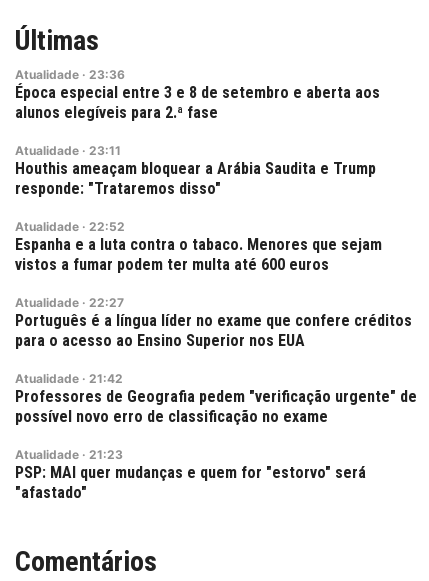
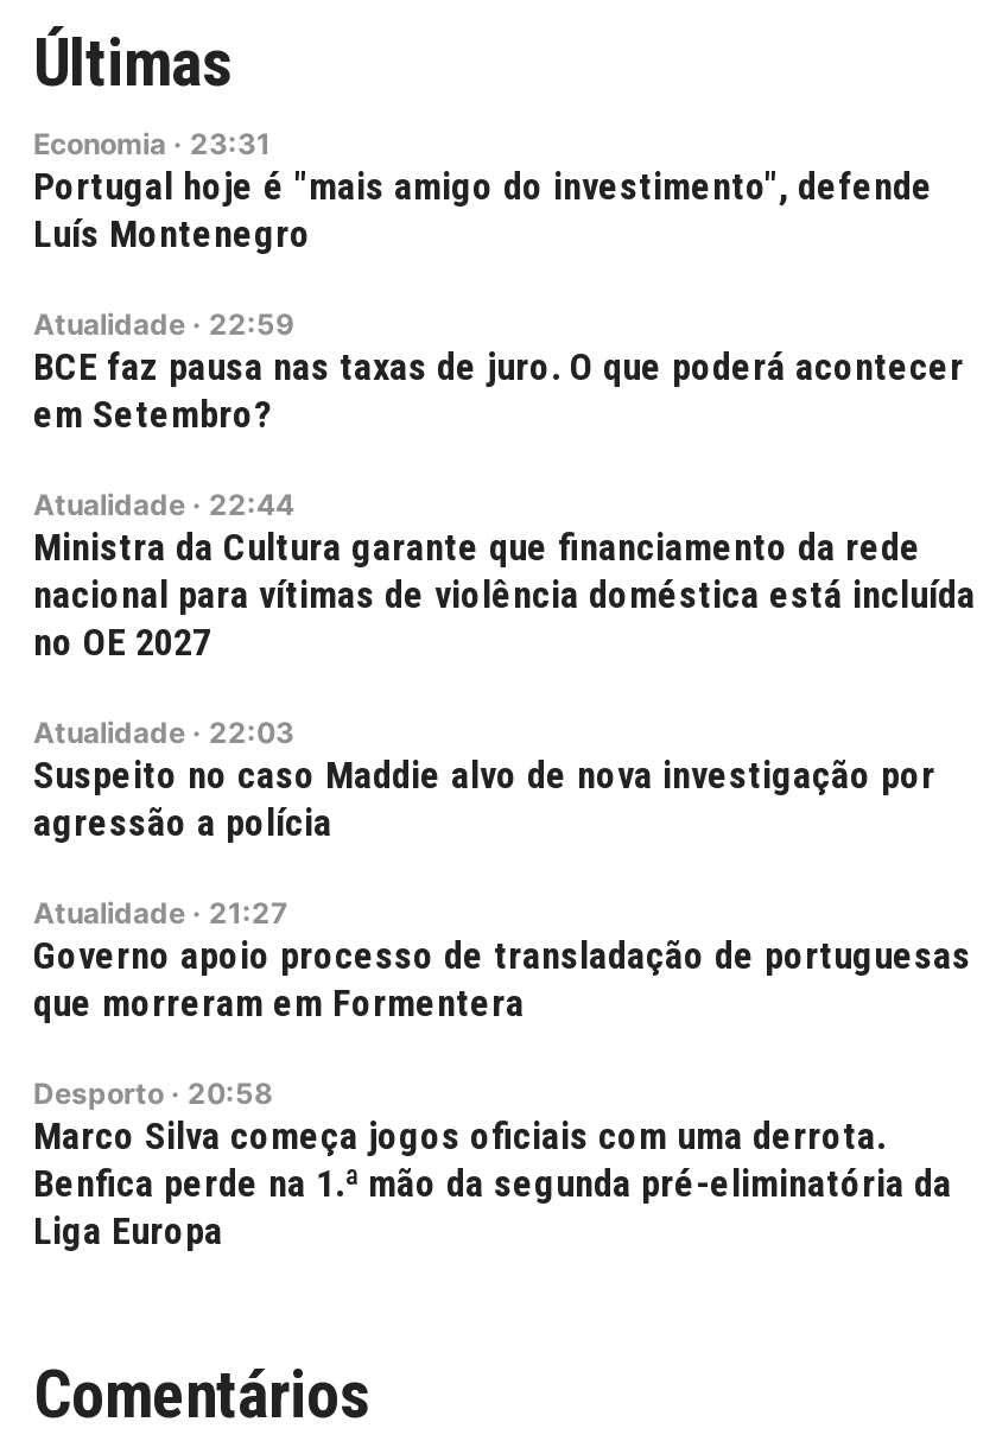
- Atualidade · 23:36
- Época especial entre 3 e 8 de setembro e aberta aos
- alunos elegíveis para 2.ª fase
+ Economia · 23:31
+ Portugal hoje é "mais amigo do investimento", defende
+ Luís Montenegro

- Atualidade · 23:11
- Houthis ameaçam bloquear a Arábia Saudita e Trump
- responde: "Trataremos disso"
+ Atualidade · 22:59
+ BCE faz pausa nas taxas de juro. O que poderá acontecer
+ em Setembro?

- Atualidade · 22:52
- Espanha e a luta contra o tabaco. Menores que sejam
- vistos a fumar podem ter multa até 600 euros
+ Atualidade · 22:44
+ Ministra da Cultura garante que financiamento da rede
+ nacional para vítimas de violência doméstica está incluída
+ no OE 2027

- Atualidade · 22:27
- Português é a língua líder no exame que confere créditos
- para o acesso ao Ensino Superior nos EUA
+ Atualidade · 22:03
+ Suspeito no caso Maddie alvo de nova investigação por
+ agressão a polícia

- Atualidade · 21:42
- Professores de Geografia pedem "verificação urgente" de
- possível novo erro de classificação no exame
+ Atualidade · 21:27
+ Governo apoio processo de transladação de portuguesas
+ que morreram em Formentera

- Atualidade · 21:23
- PSP: MAI quer mudanças e quem for "estorvo" será
- "afastado"
+ Desporto · 20:58
+ Marco Silva começa jogos oficiais com uma derrota.
+ Benfica perde na 1.ª mão da segunda pré-eliminatória da
+ Liga Europa
